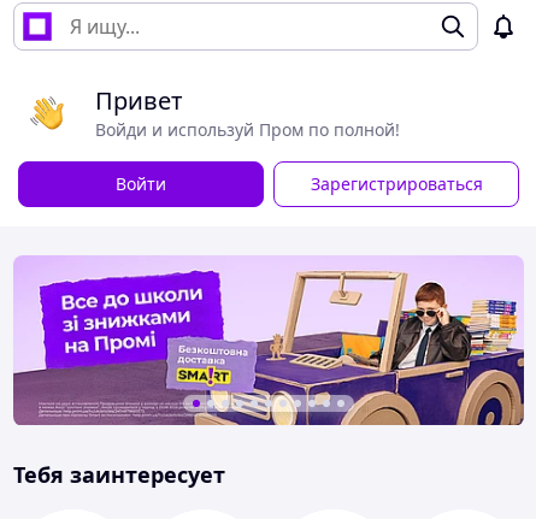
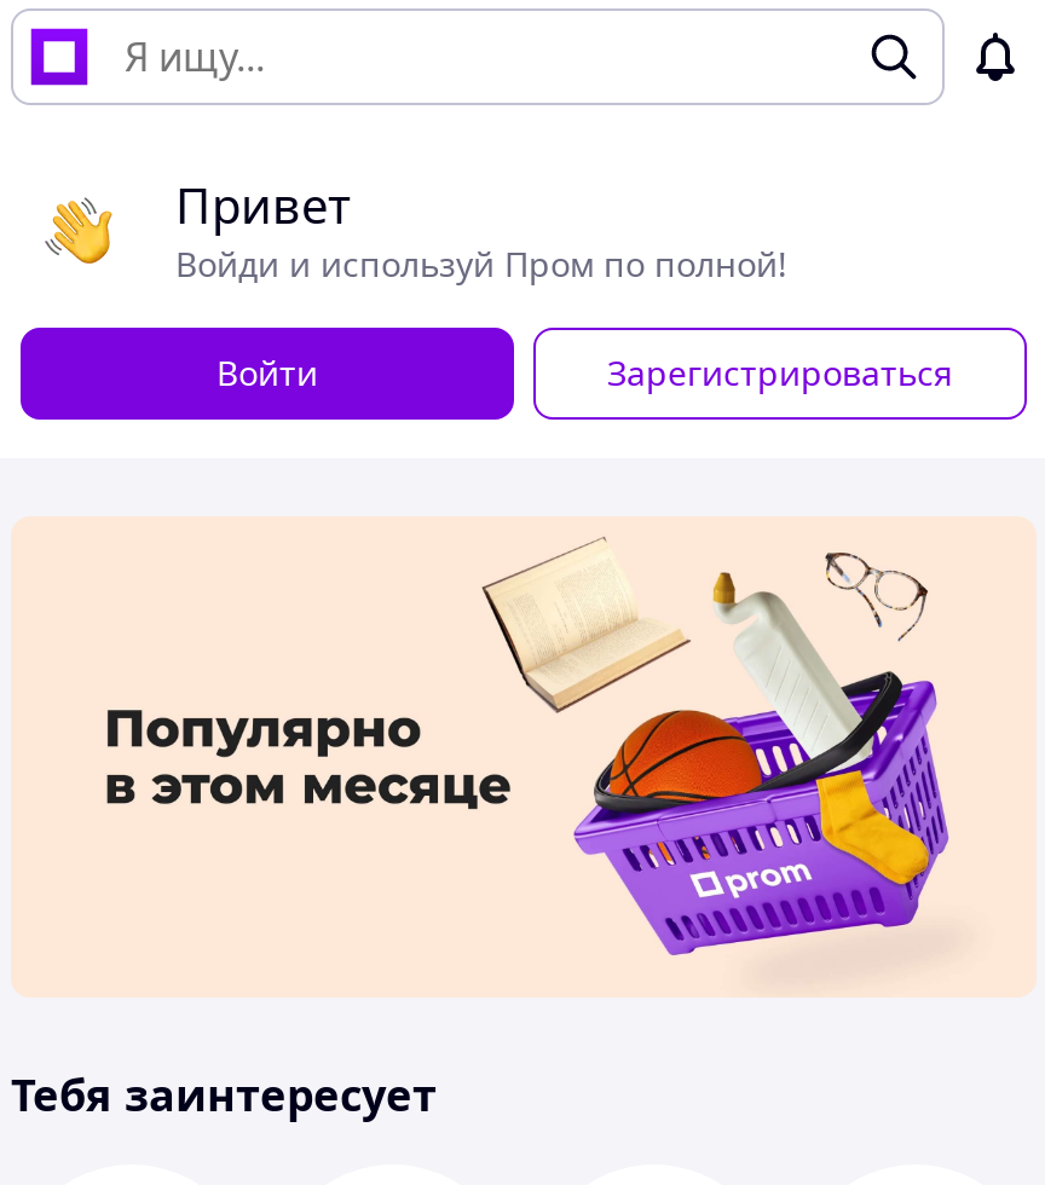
- [image]
+ [image]
